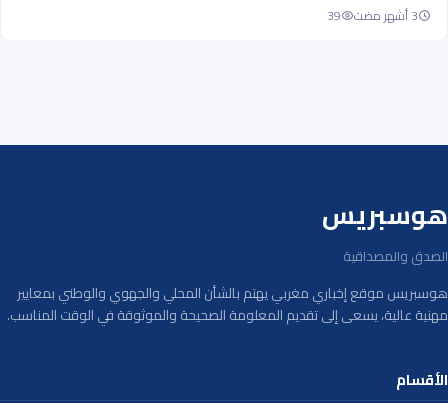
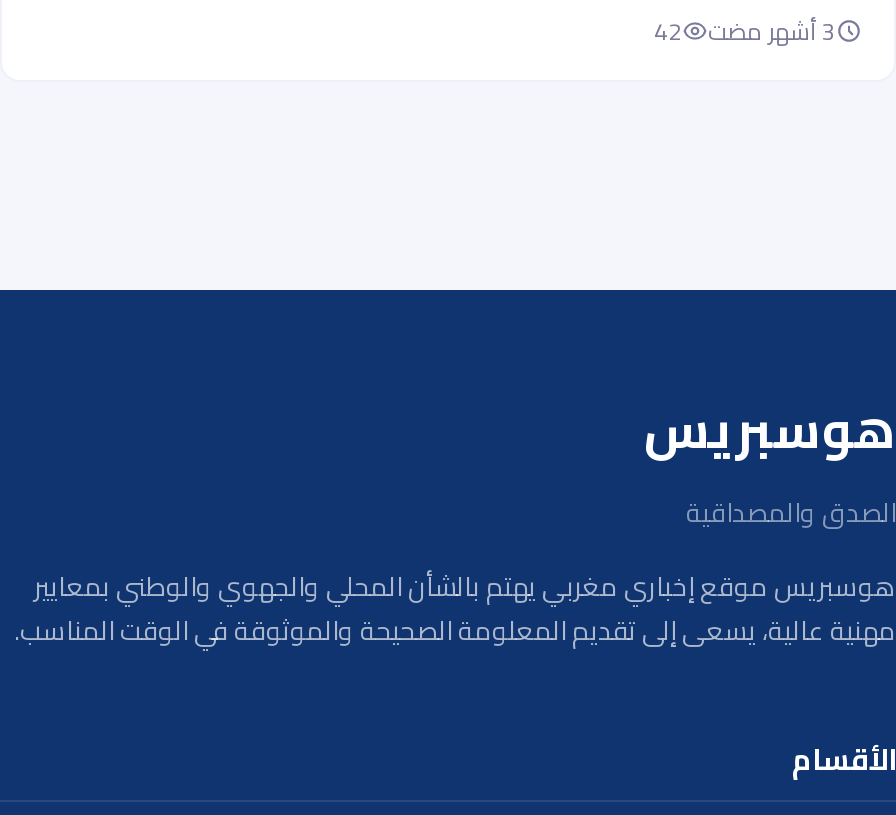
- 39
+ 42
